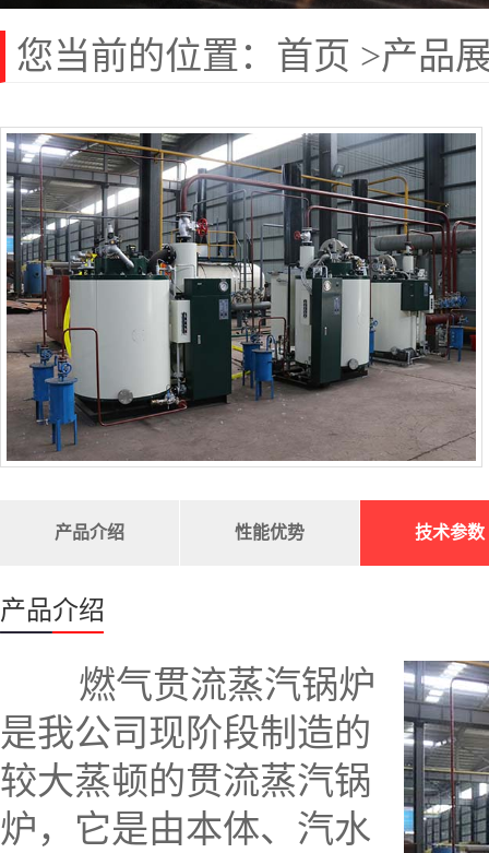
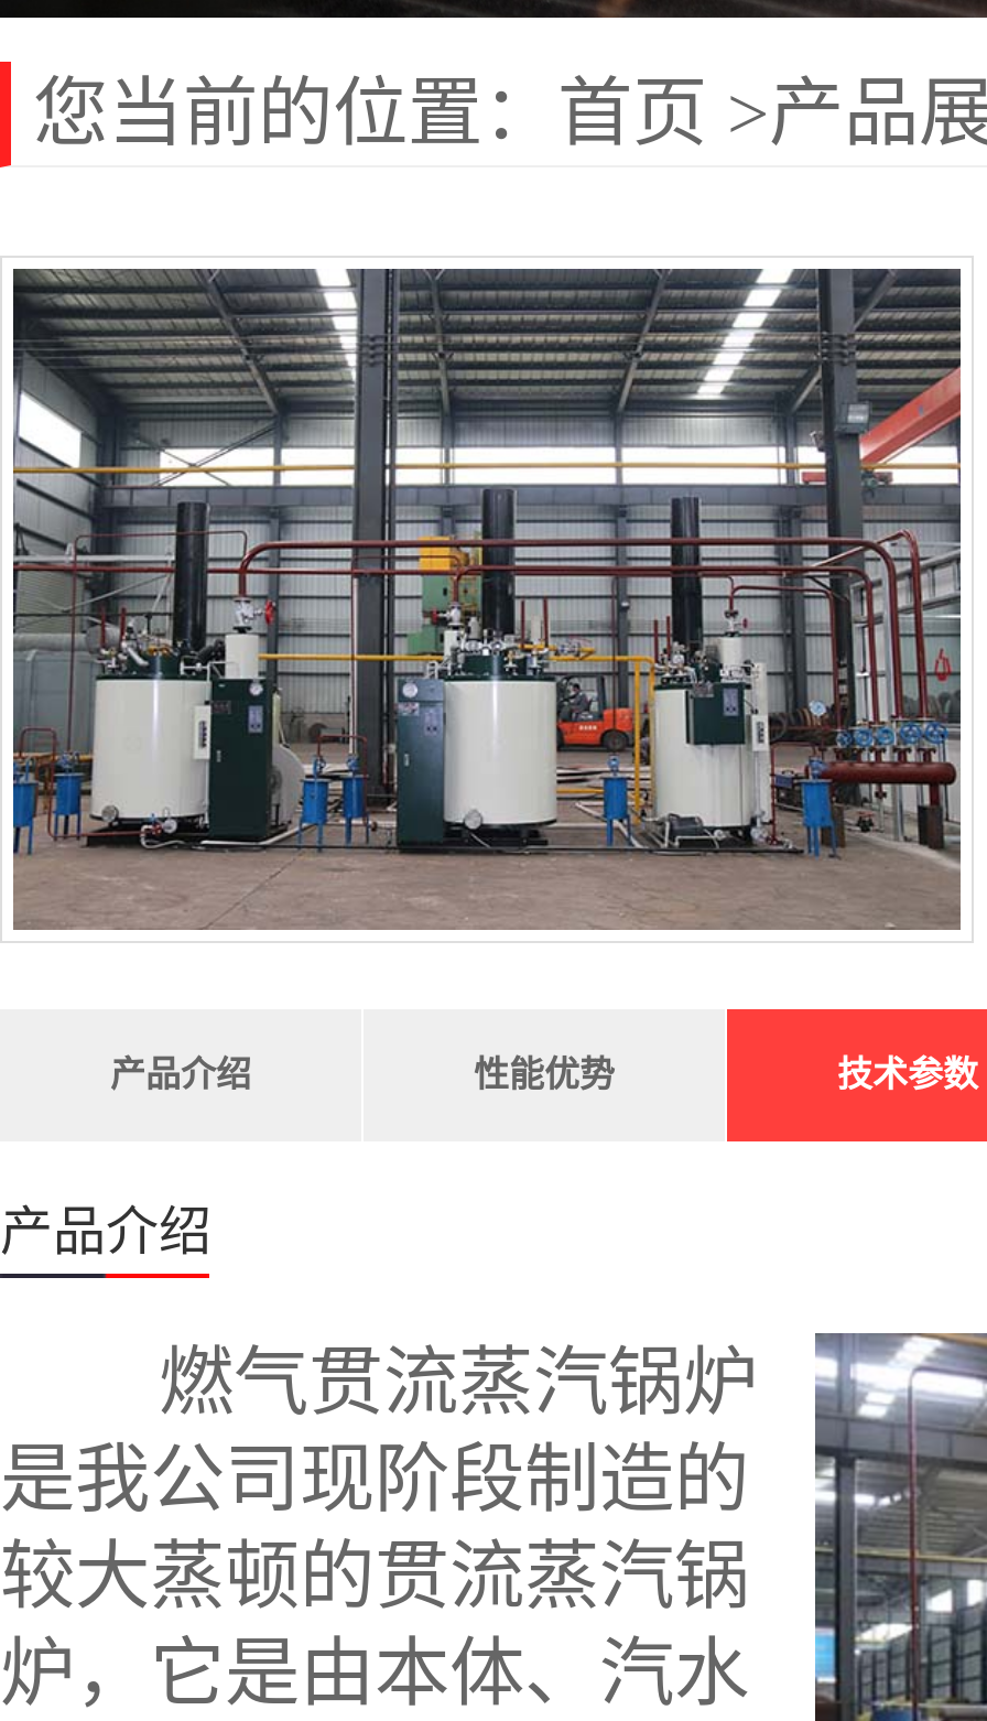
- [image]
+ [image]
